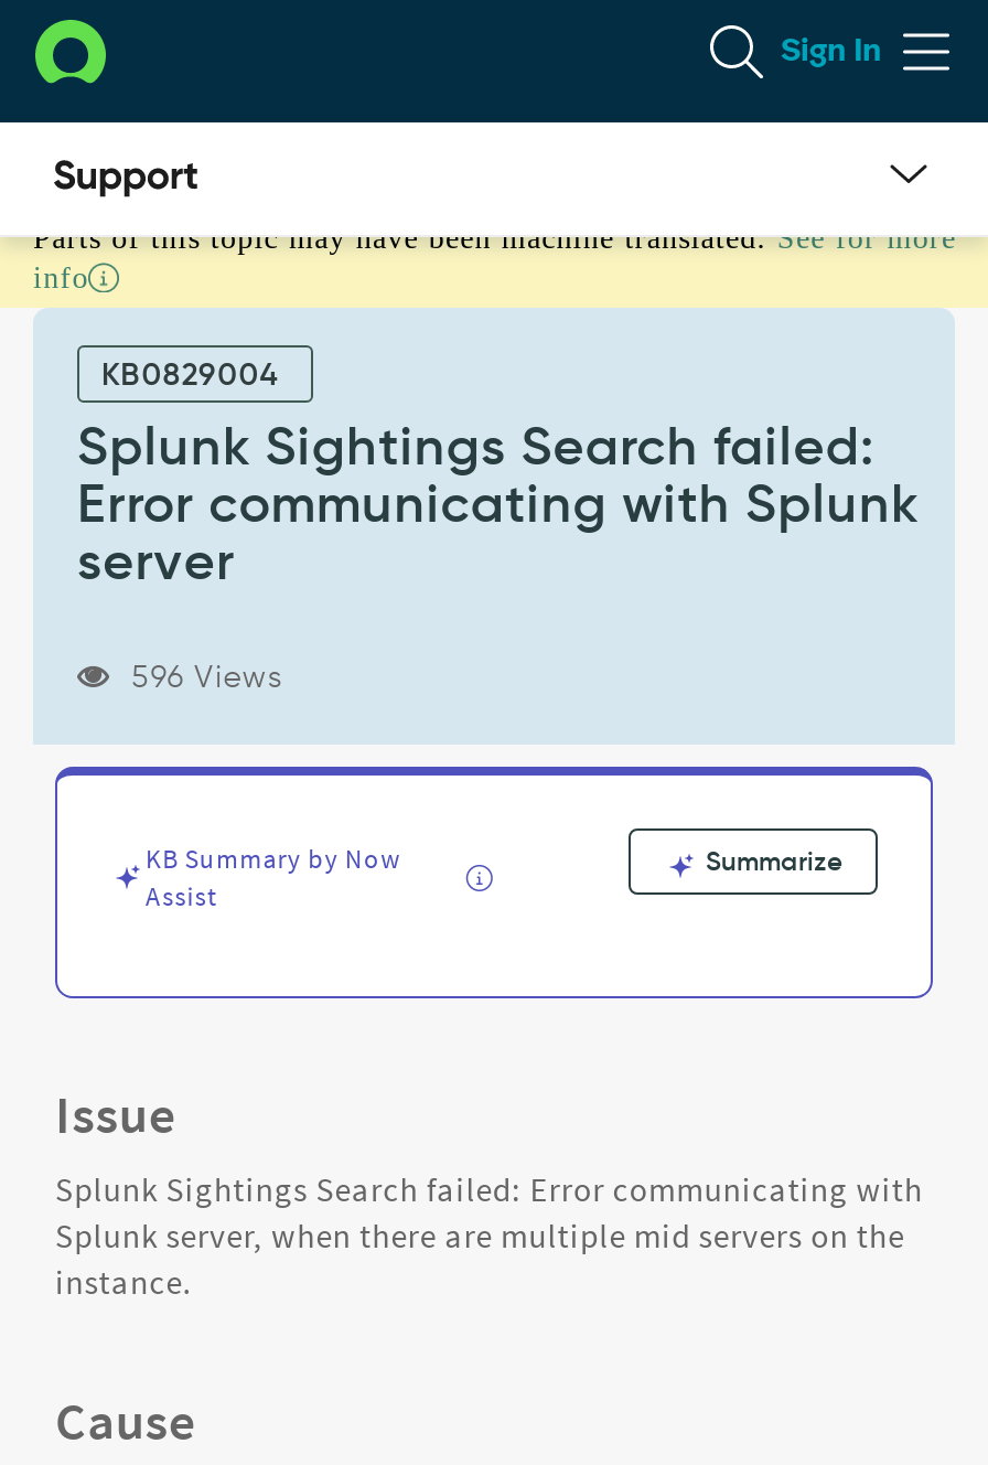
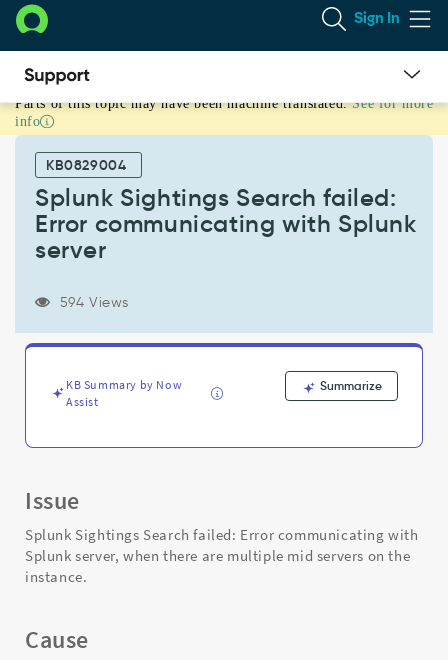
- 596 Views
+ 594 Views
